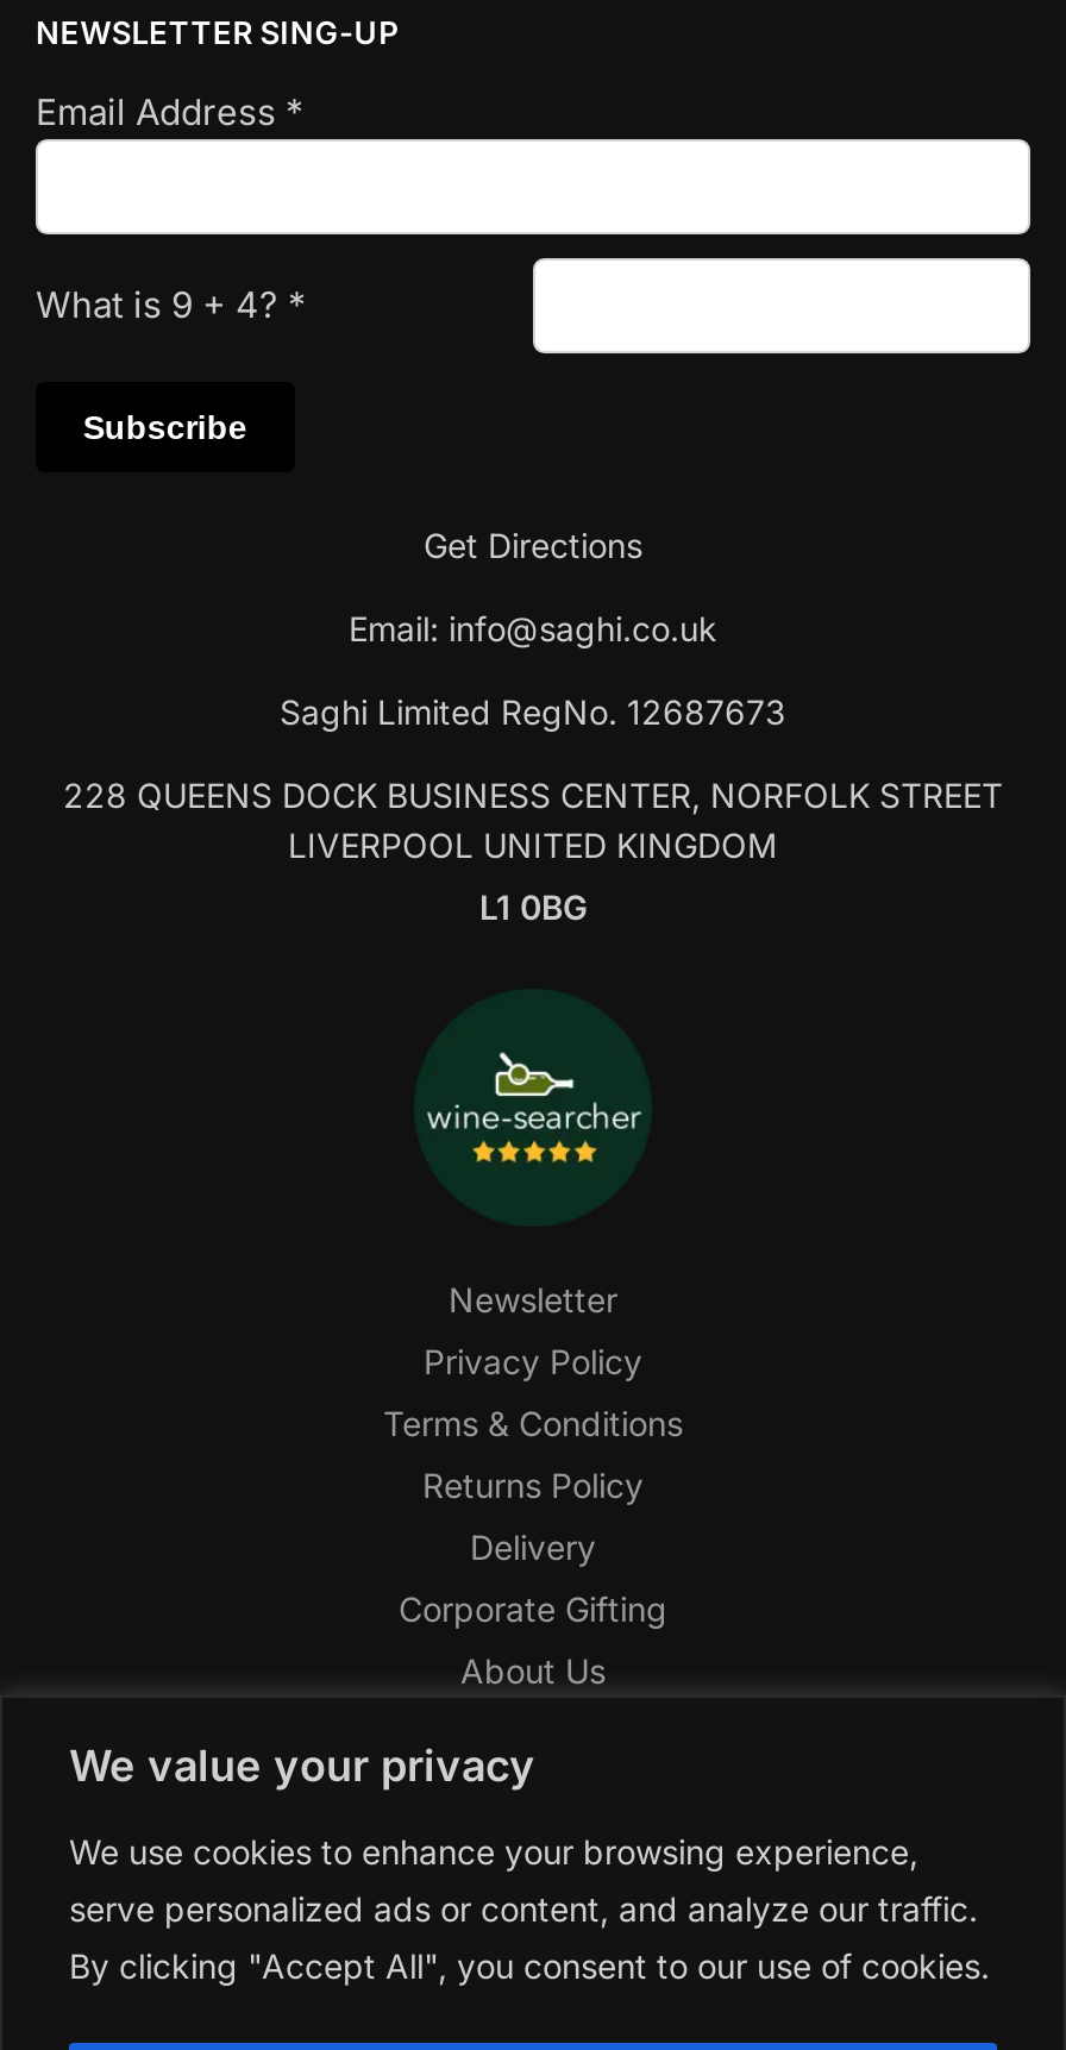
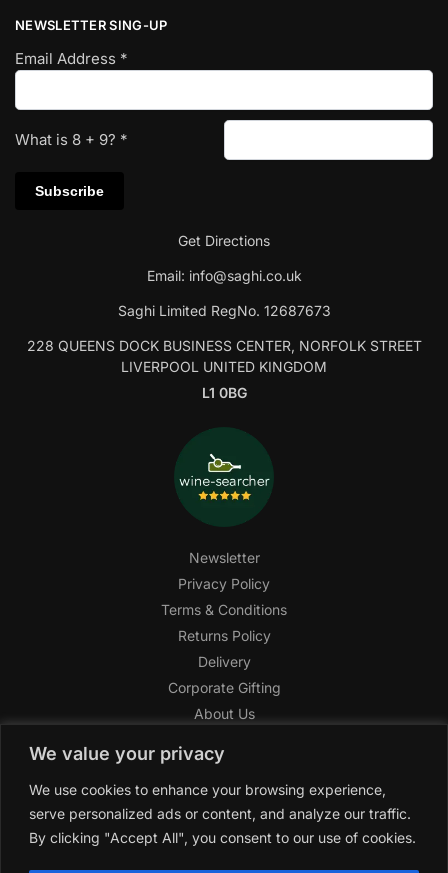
- What is 9 + 4? *
+ What is 8 + 9? *
